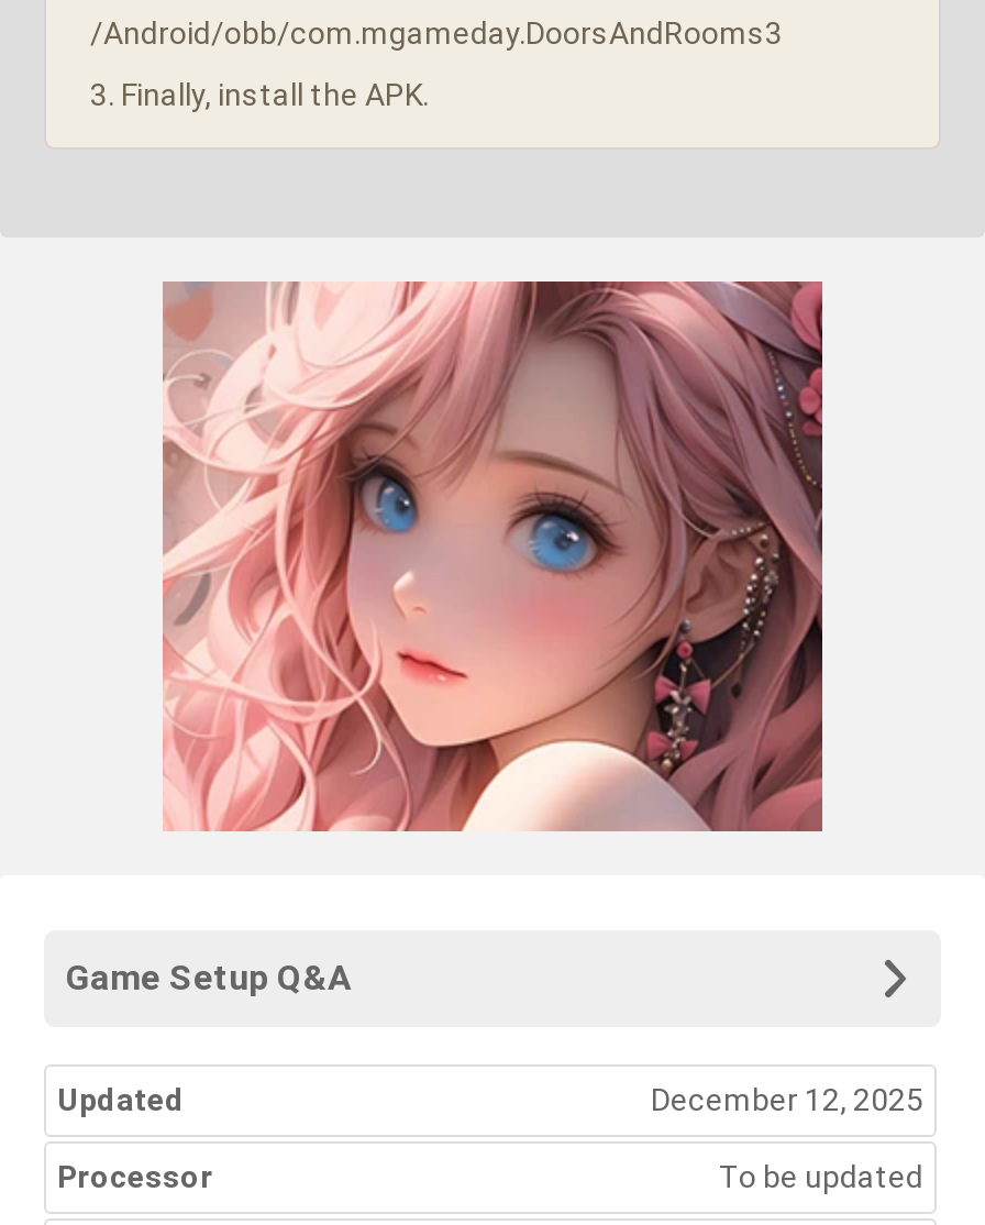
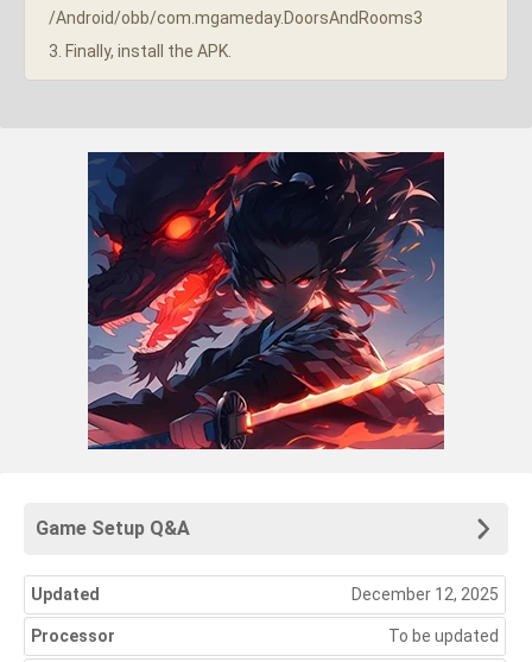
- [image]
+ [image]
